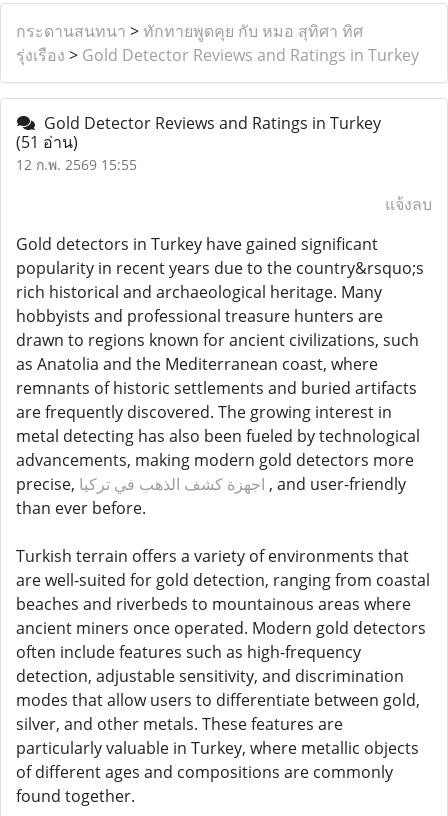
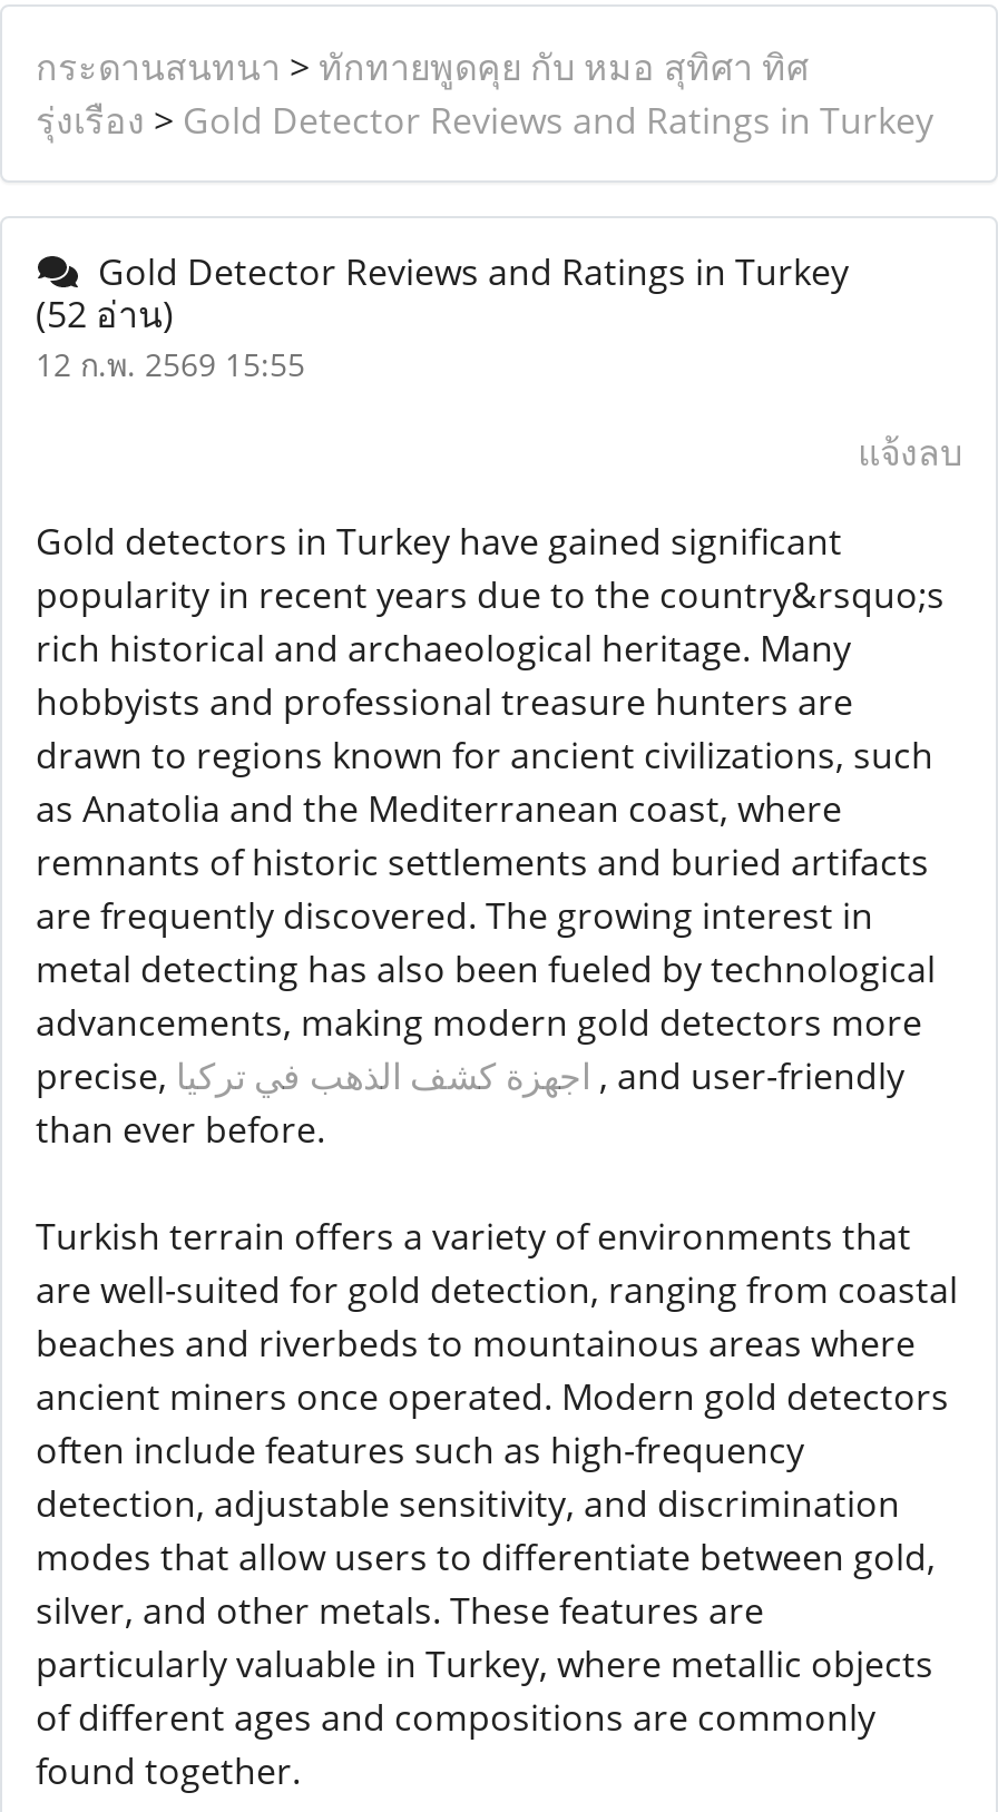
- (51 อ่าน)
+ (52 อ่าน)
